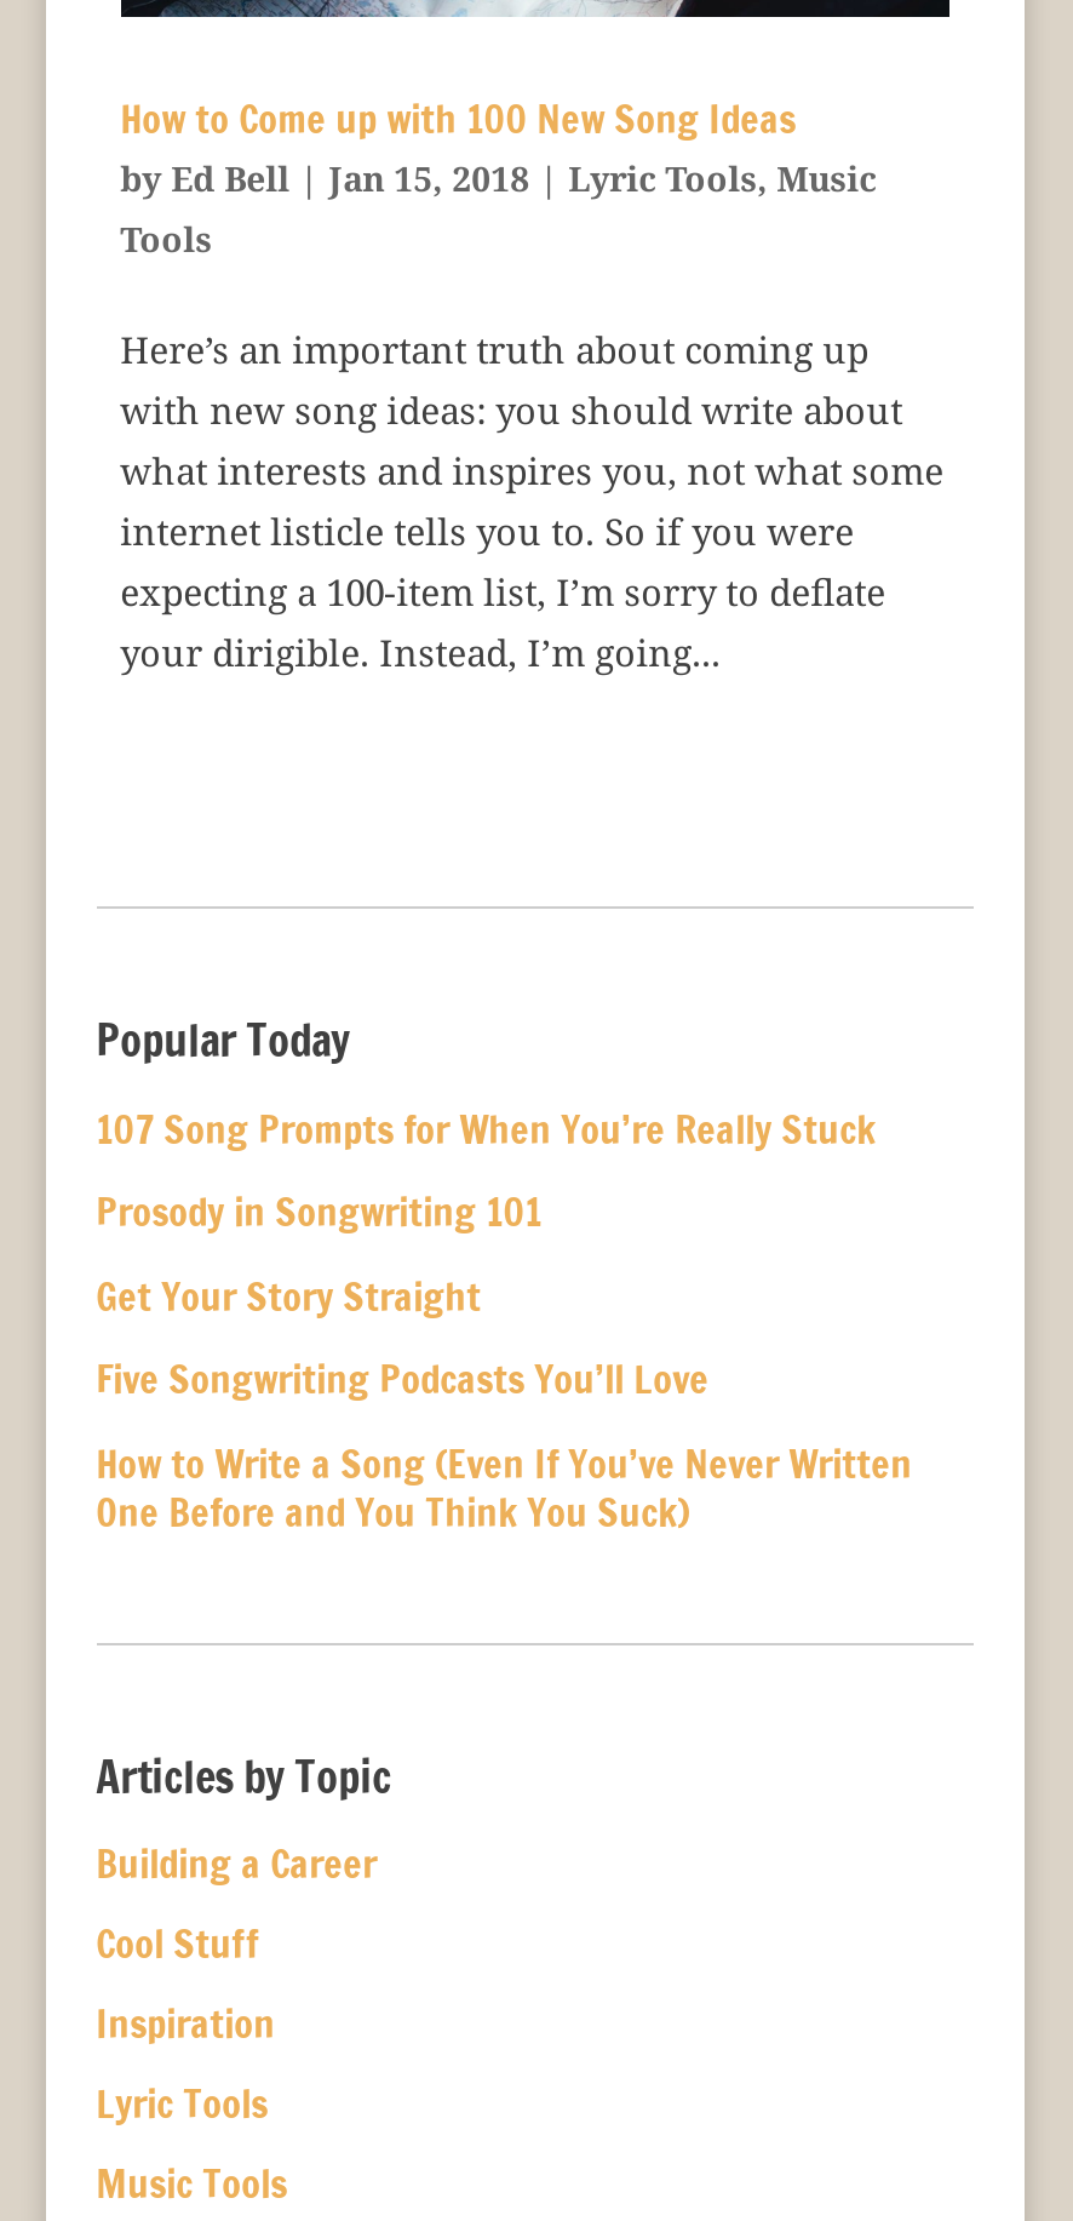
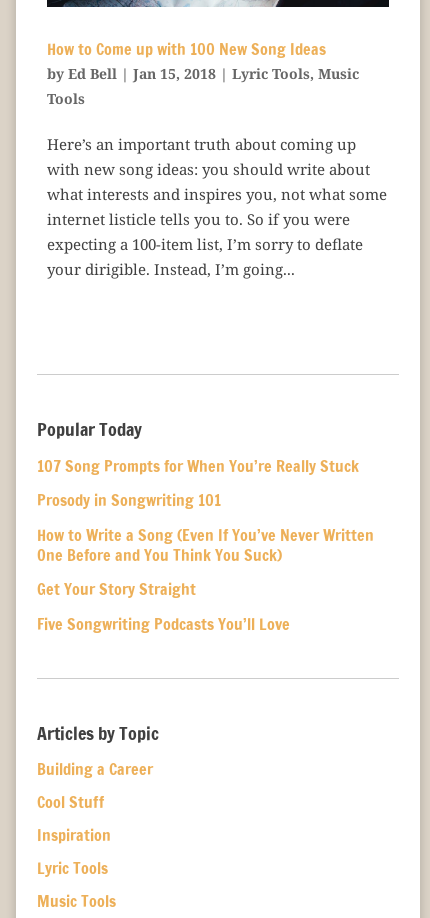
moved down: Get Your Story Straight | Five Songwriting Podcasts You’ll Love

moved up: How to Write a Song (Even If You’ve Never Written | One Before and You Think You Suck)
